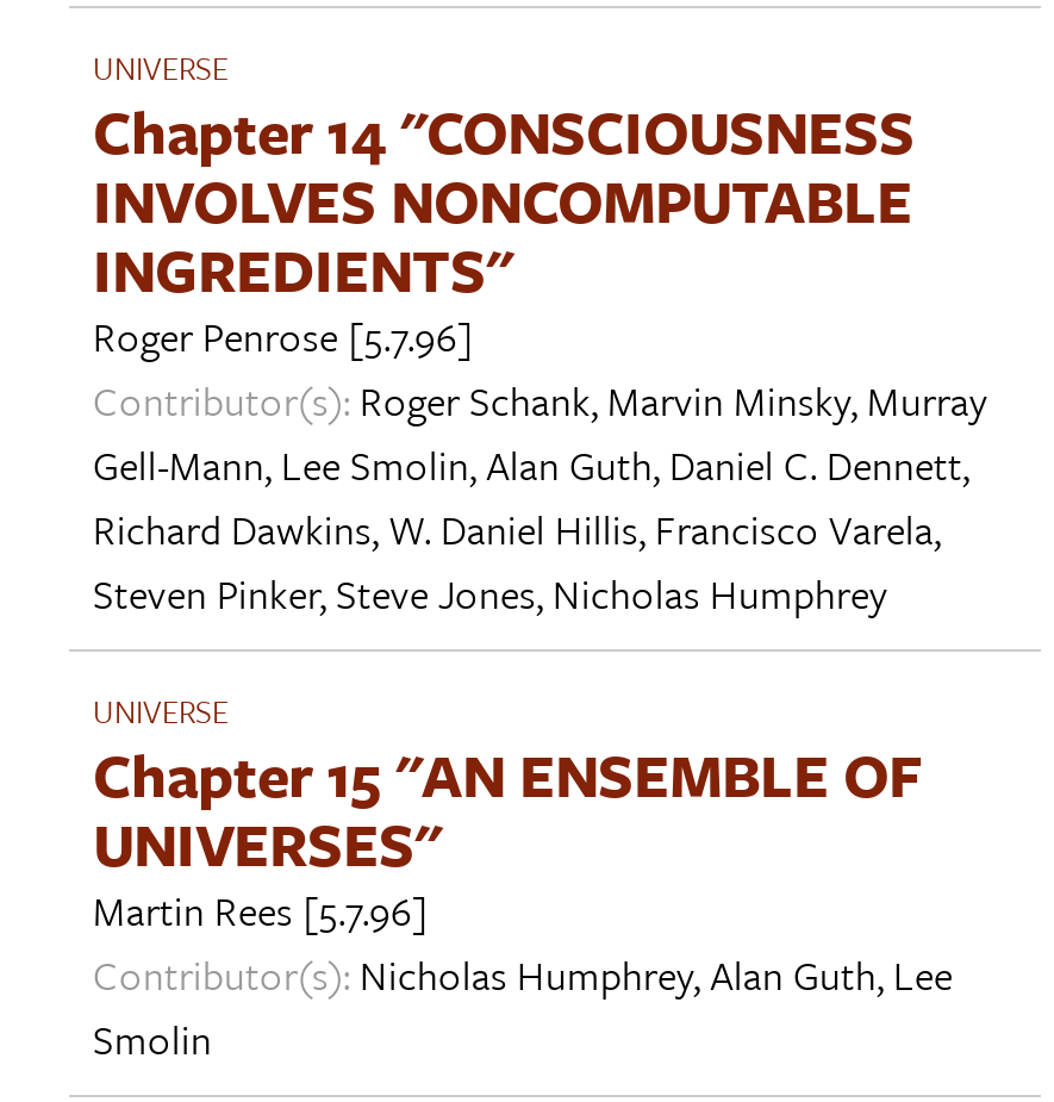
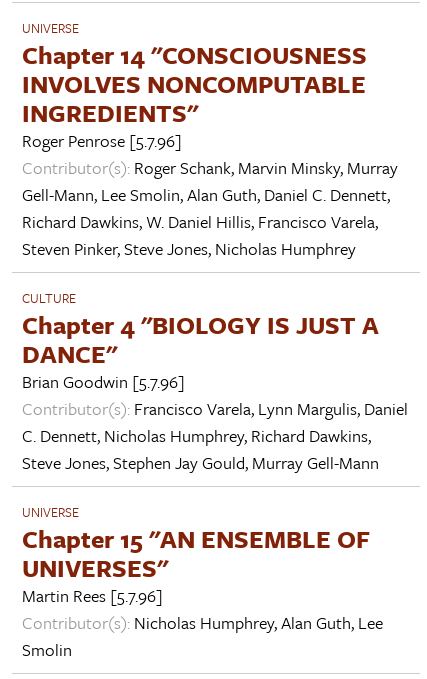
+ CULTURE
+ Chapter 4 "BIOLOGY IS JUST A
+ DANCE"
+ Brian Goodwin [5.7.96]
+ Contributor(s): Francisco Varela, Lynn Margulis, Daniel
+ C. Dennett, Nicholas Humphrey, Richard Dawkins,
+ Steve Jones, Stephen Jay Gould, Murray Gell-Mann
